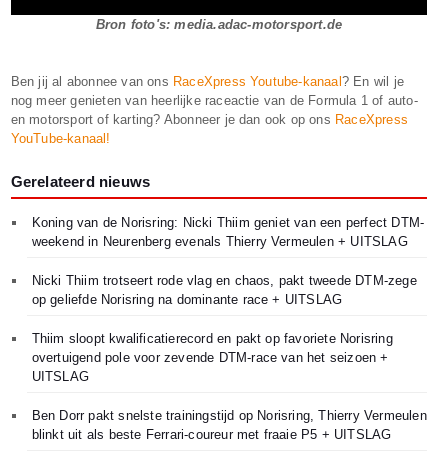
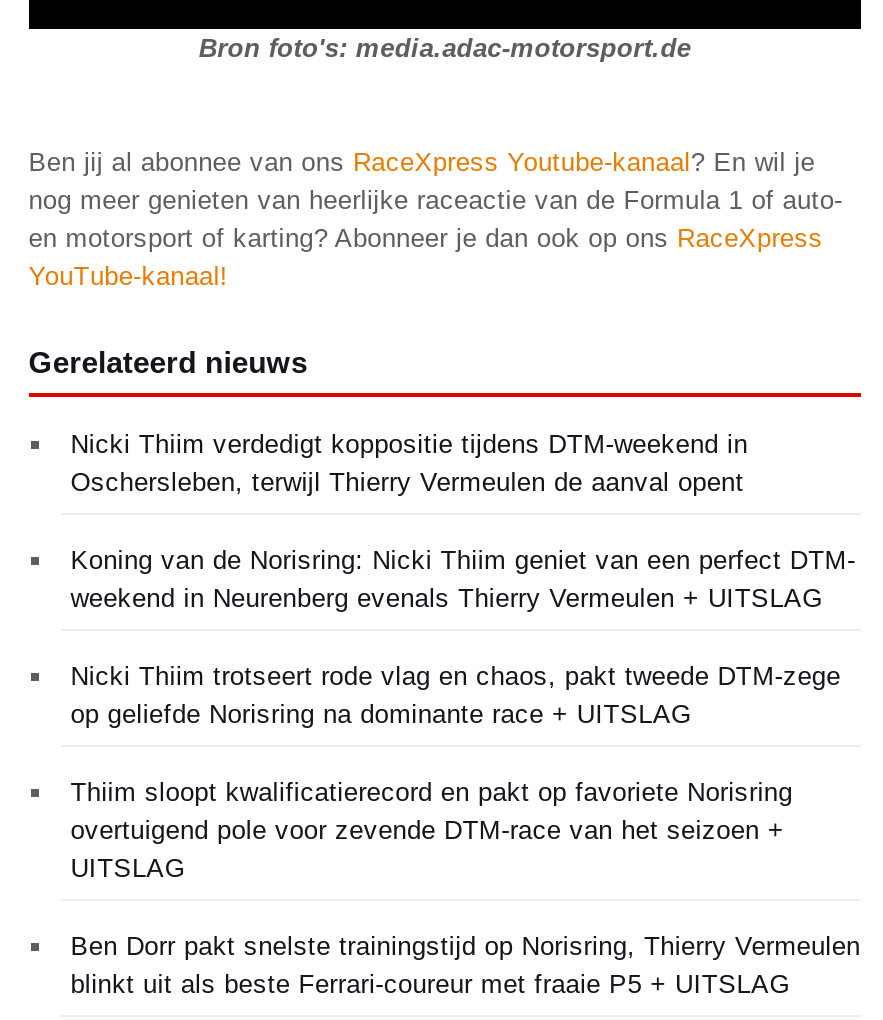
+ Nicki Thiim verdedigt koppositie tijdens DTM-weekend in
+ Oschersleben, terwijl Thierry Vermeulen de aanval opent
